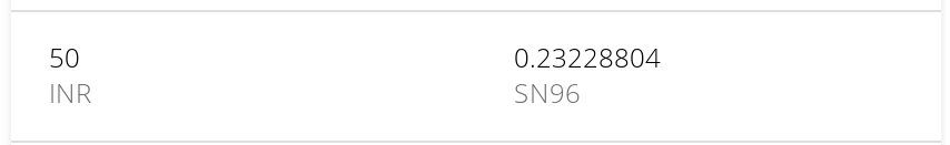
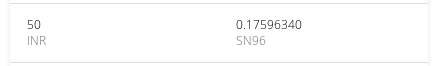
- 0.23228804
+ 0.17596340
